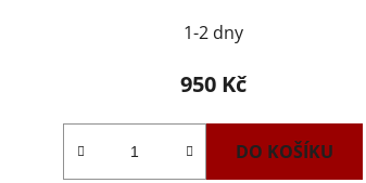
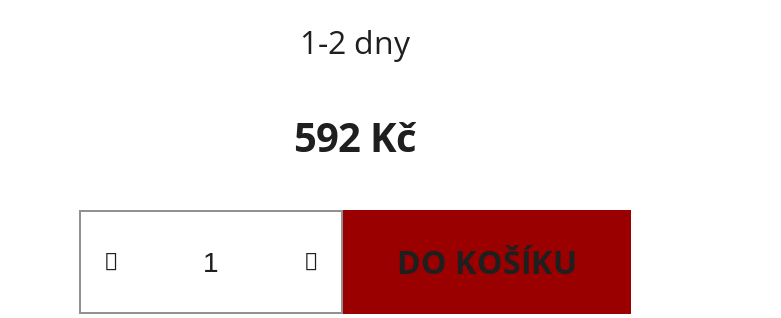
- 950 Kč
+ 592 Kč
